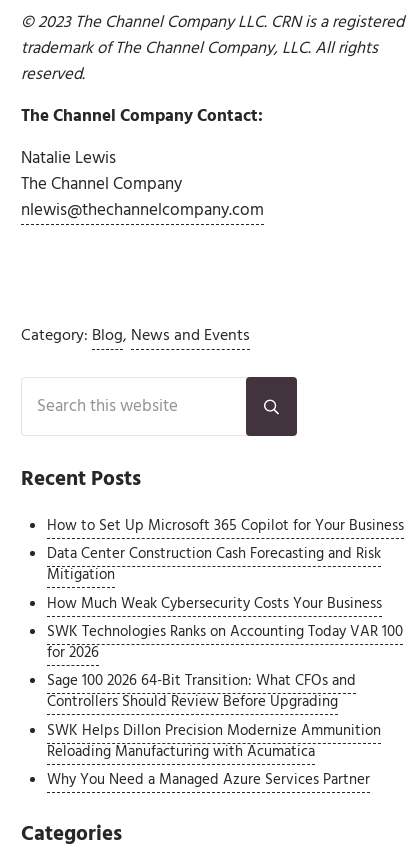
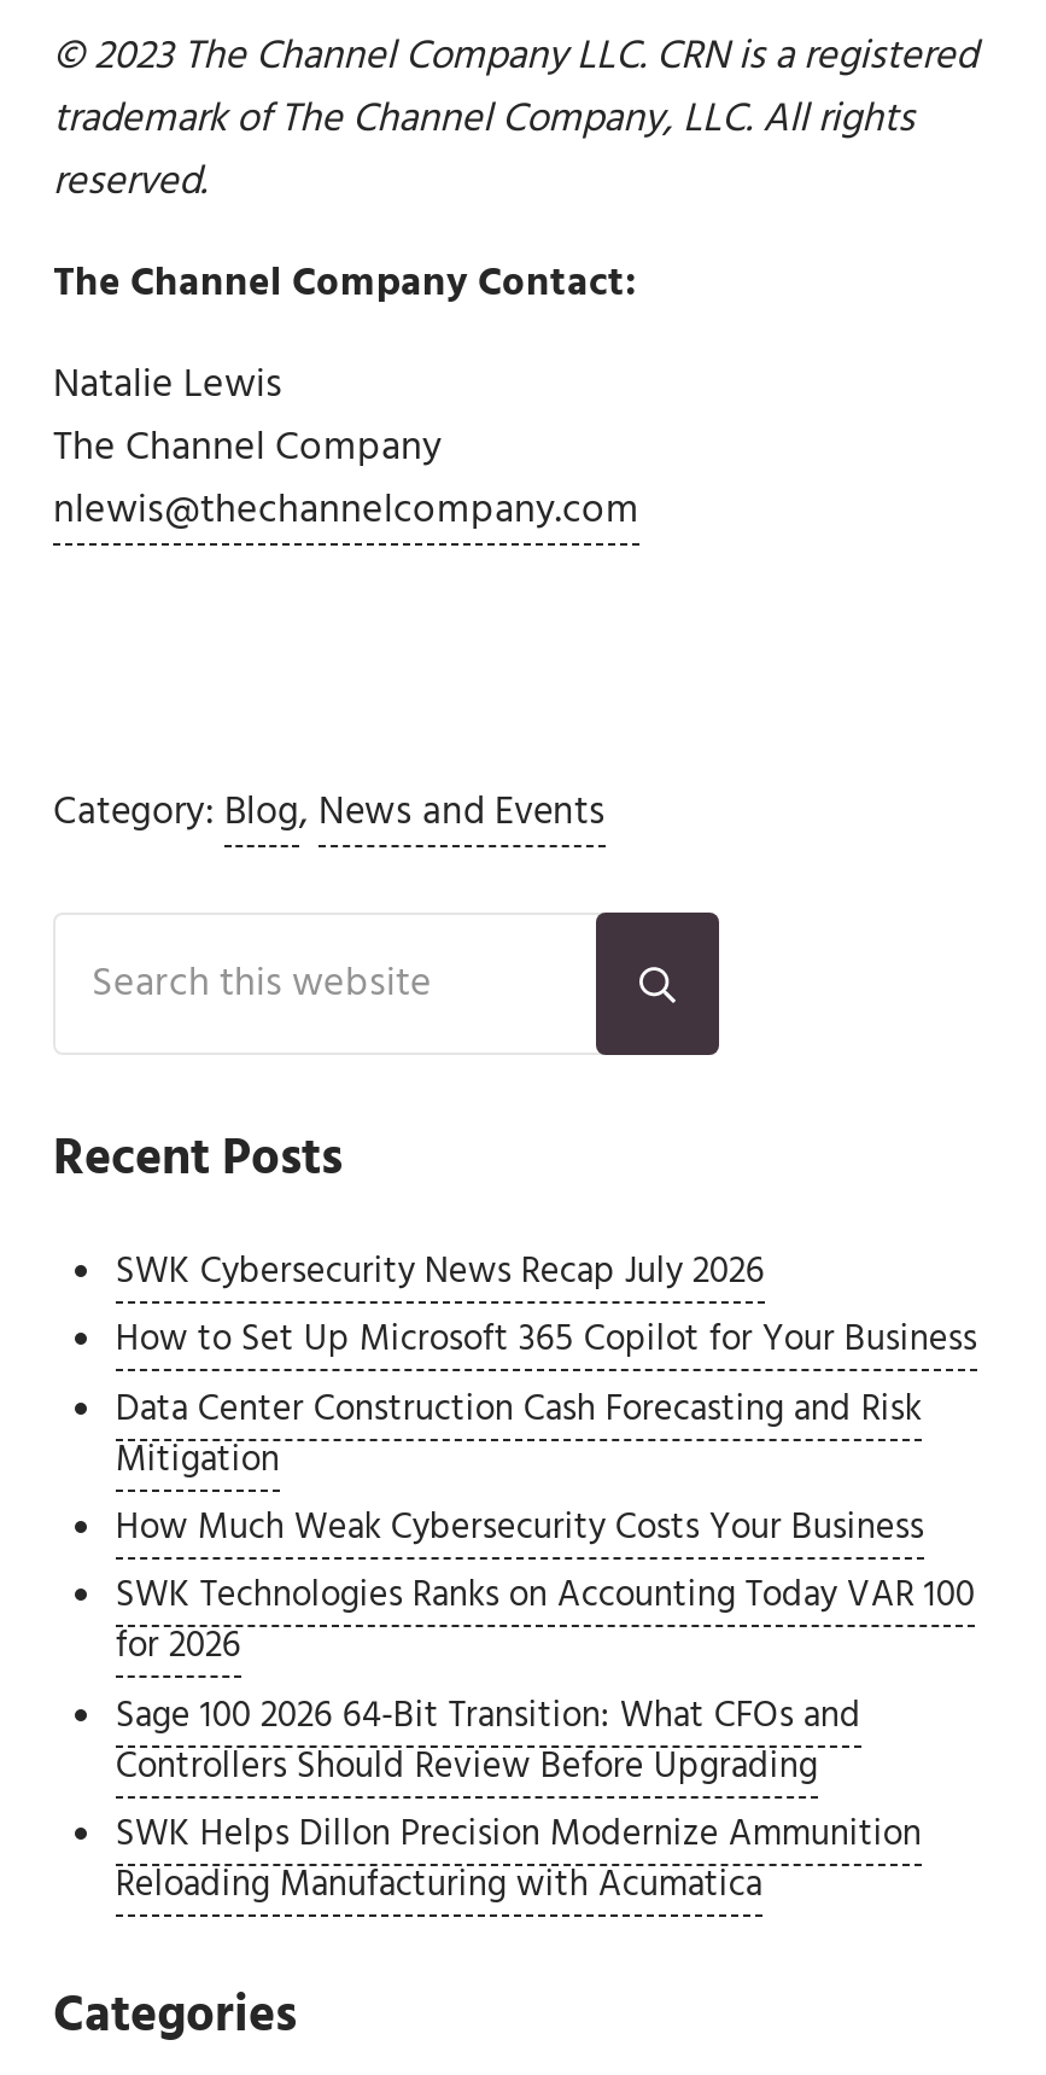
+ SWK Cybersecurity News Recap July 2026

moved down: How to Set Up Microsoft 365 Copilot for Your Business | Data Center Construction Cash Forecasting and Risk | Mitigation | ... | SWK Helps Dillon Precision Modernize Ammunition | Reloading Manufacturing with Acumatica

- Why You Need a Managed Azure Services Partner
